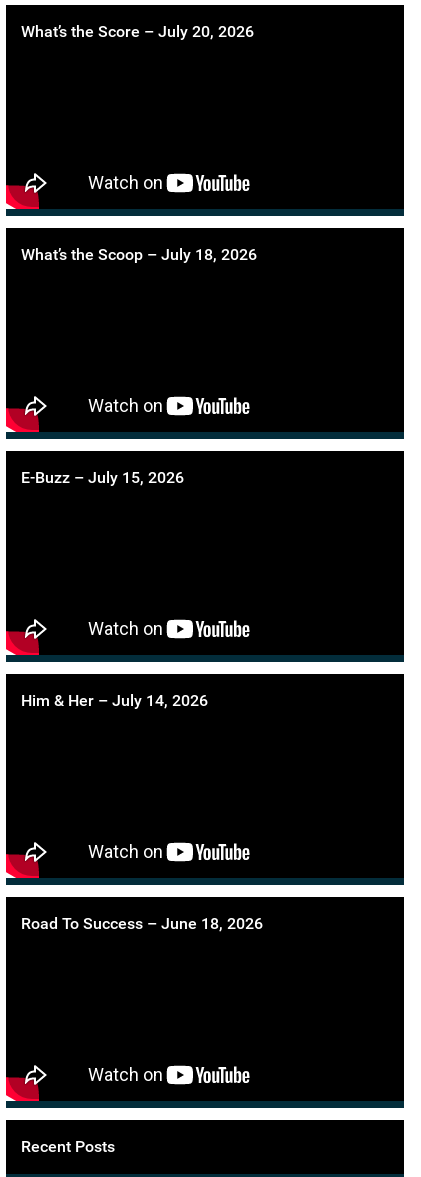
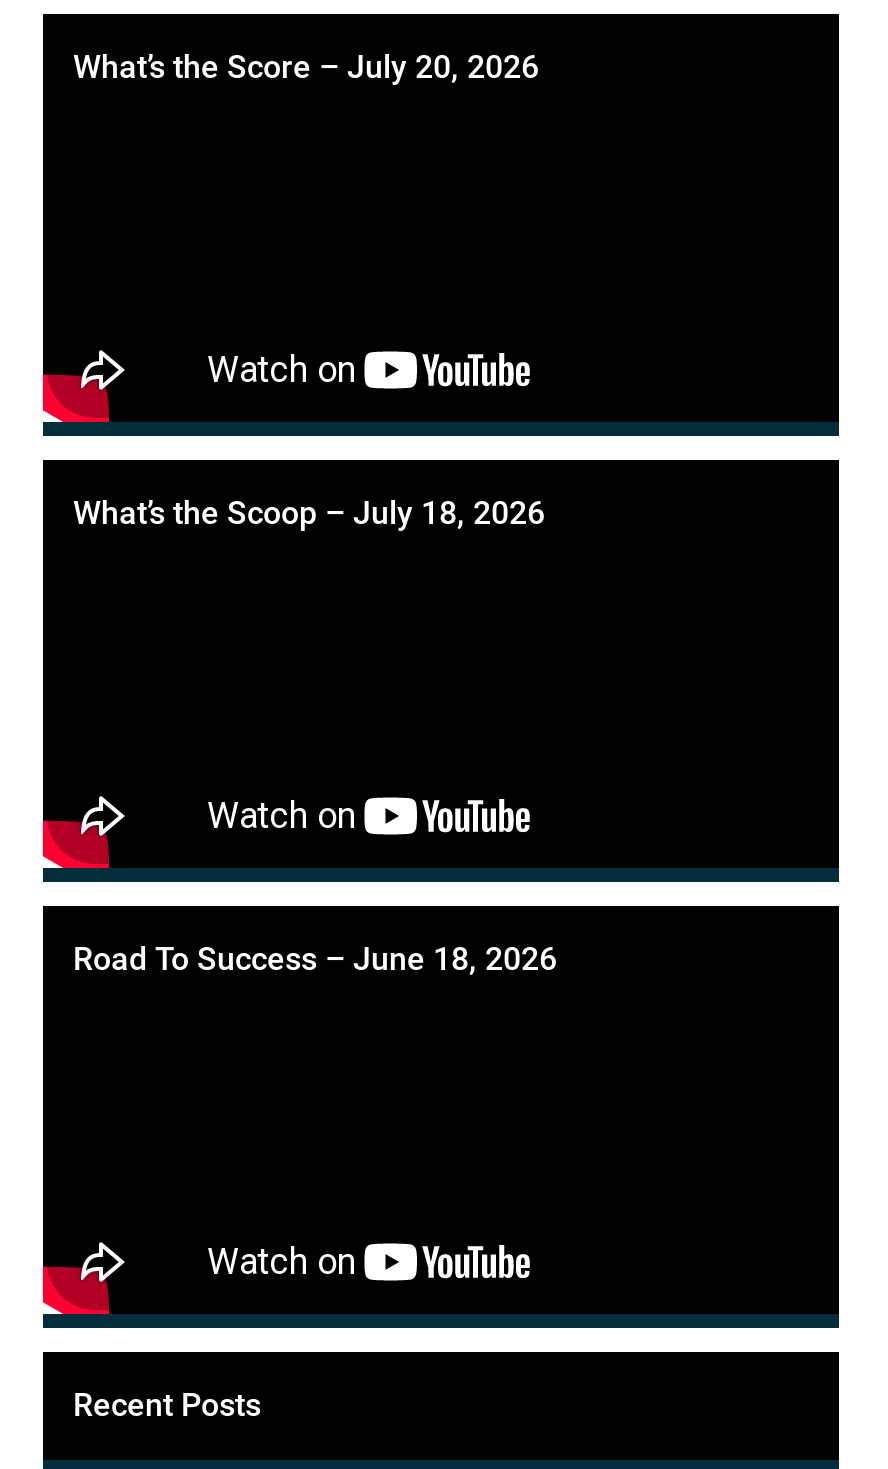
- E-Buzz – July 15, 2026

- Him & Her – July 14, 2026
